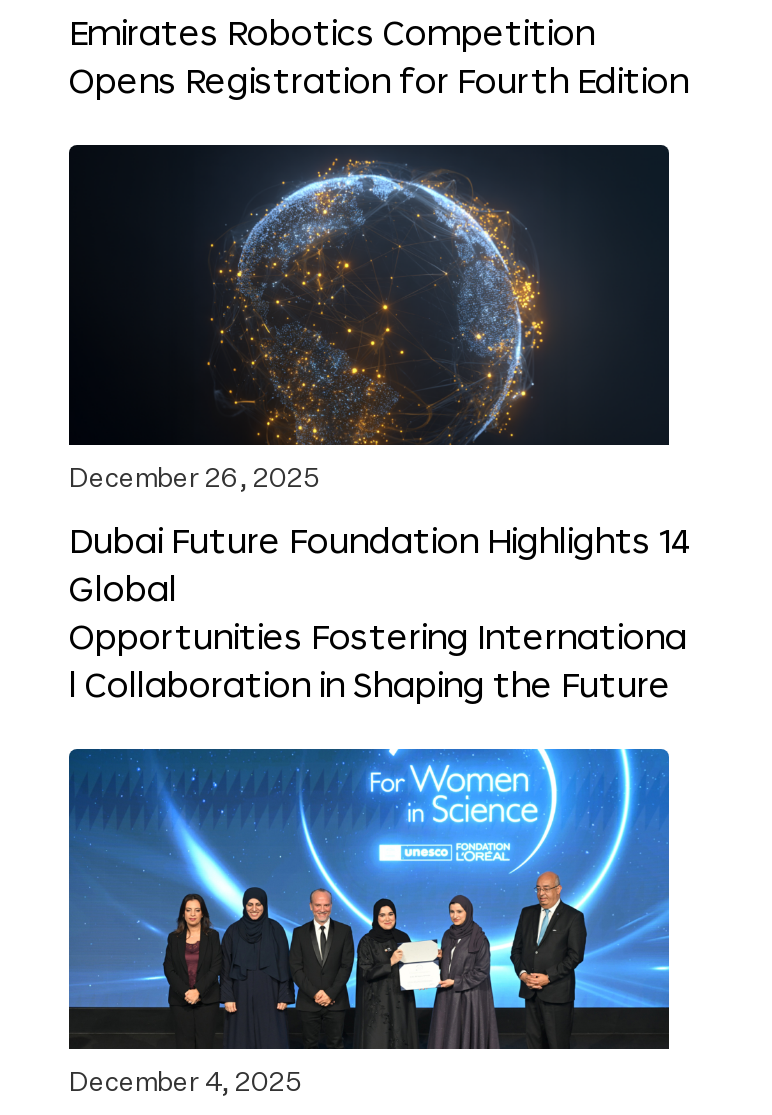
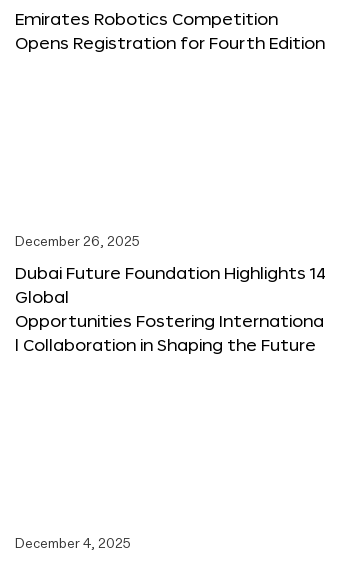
- [image]

- [image]
